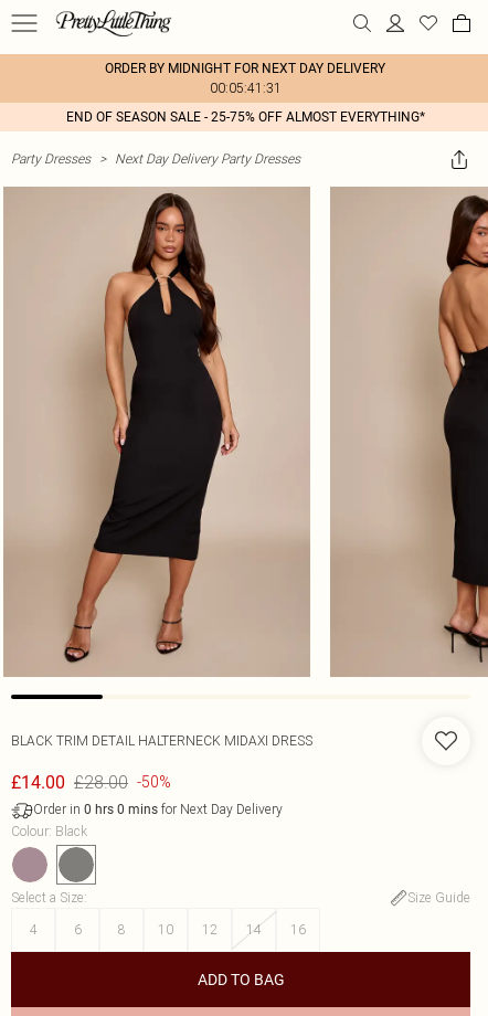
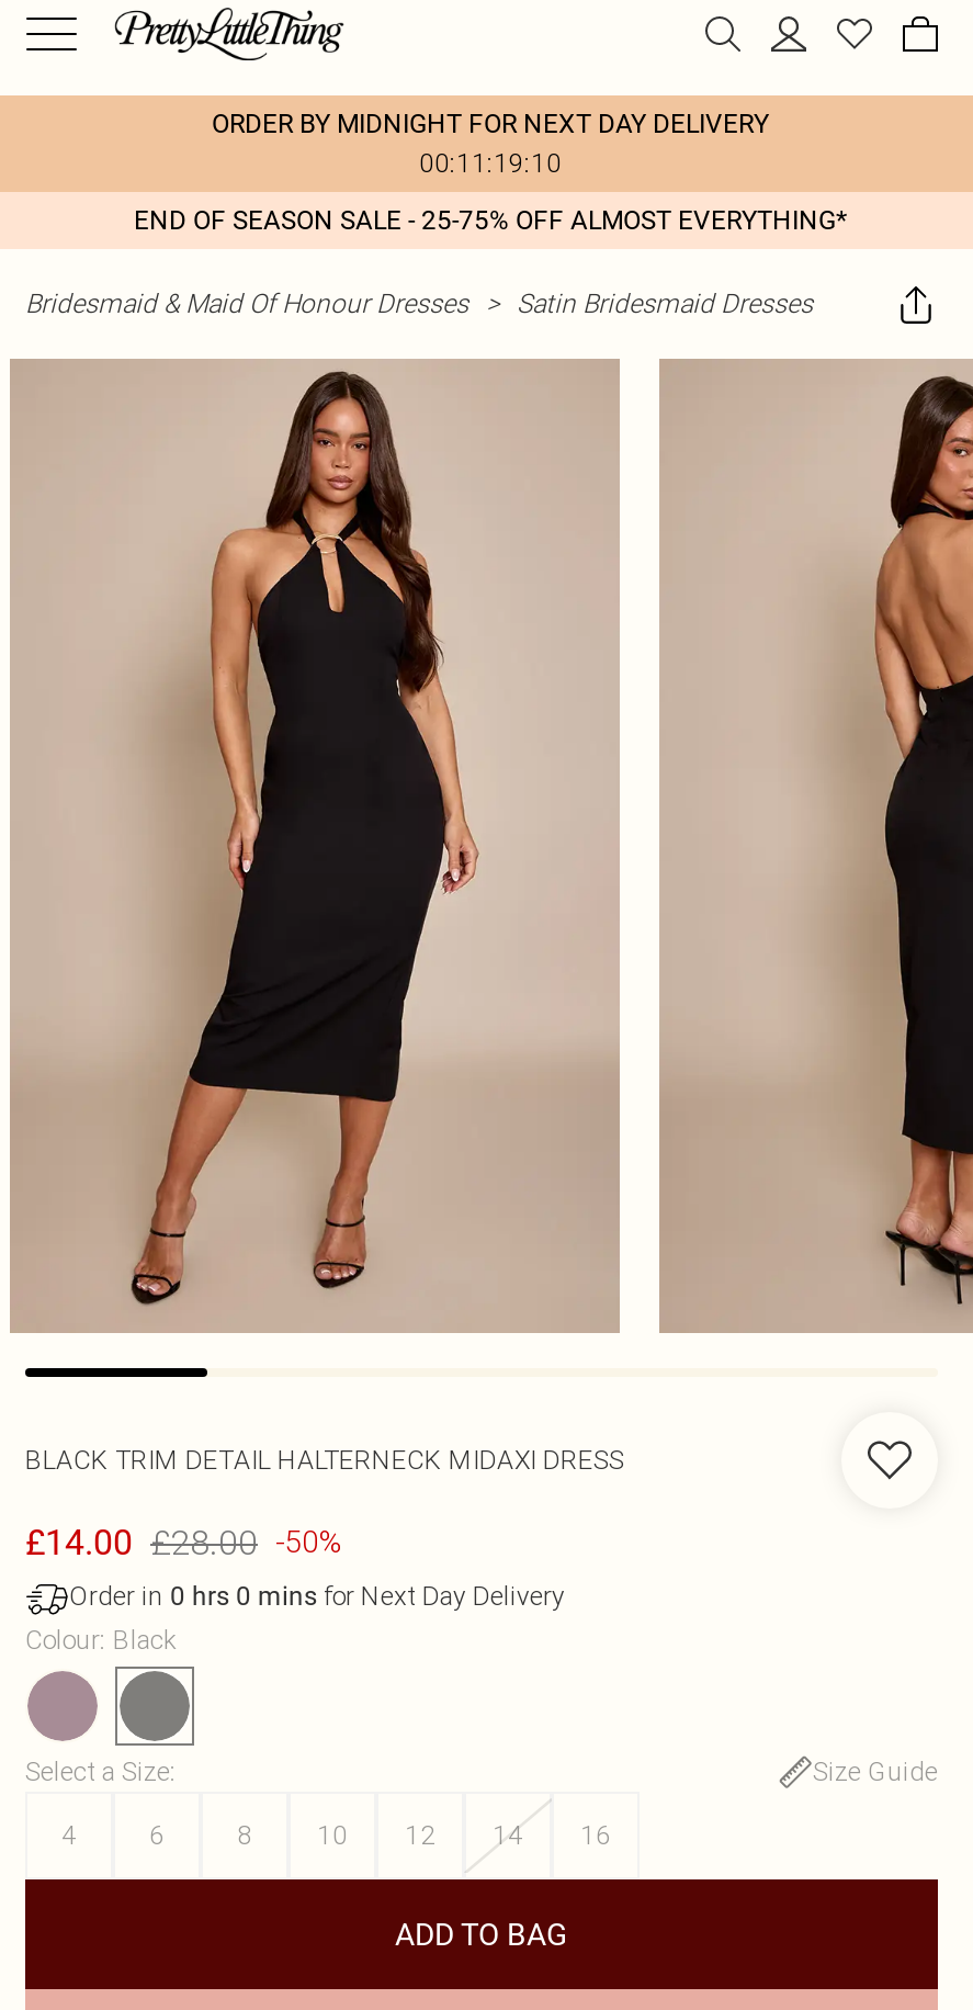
- 00:05:41:31
+ 00:11:19:10

- Party Dresses > Next Day Delivery Party Dresses
+ Bridesmaid & Maid Of Honour Dresses > Satin Bridesmaid Dresses
